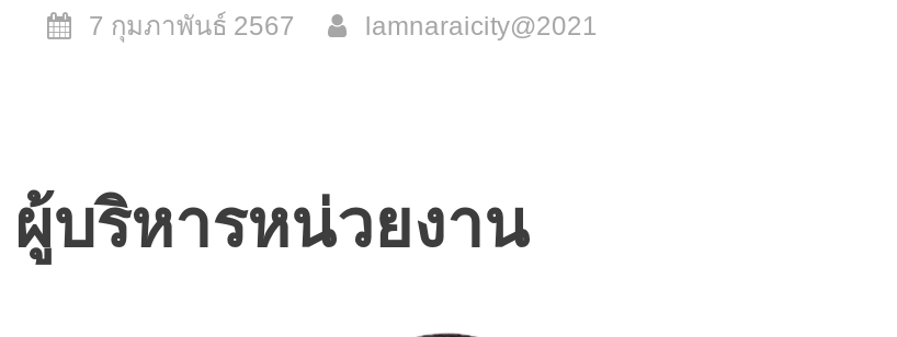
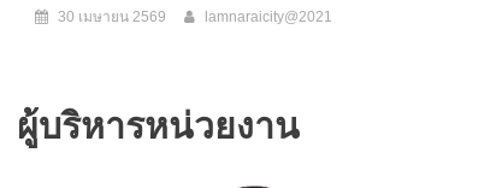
- 7 กุมภาพันธ์ 2567
+ 30 เมษายน 2569
